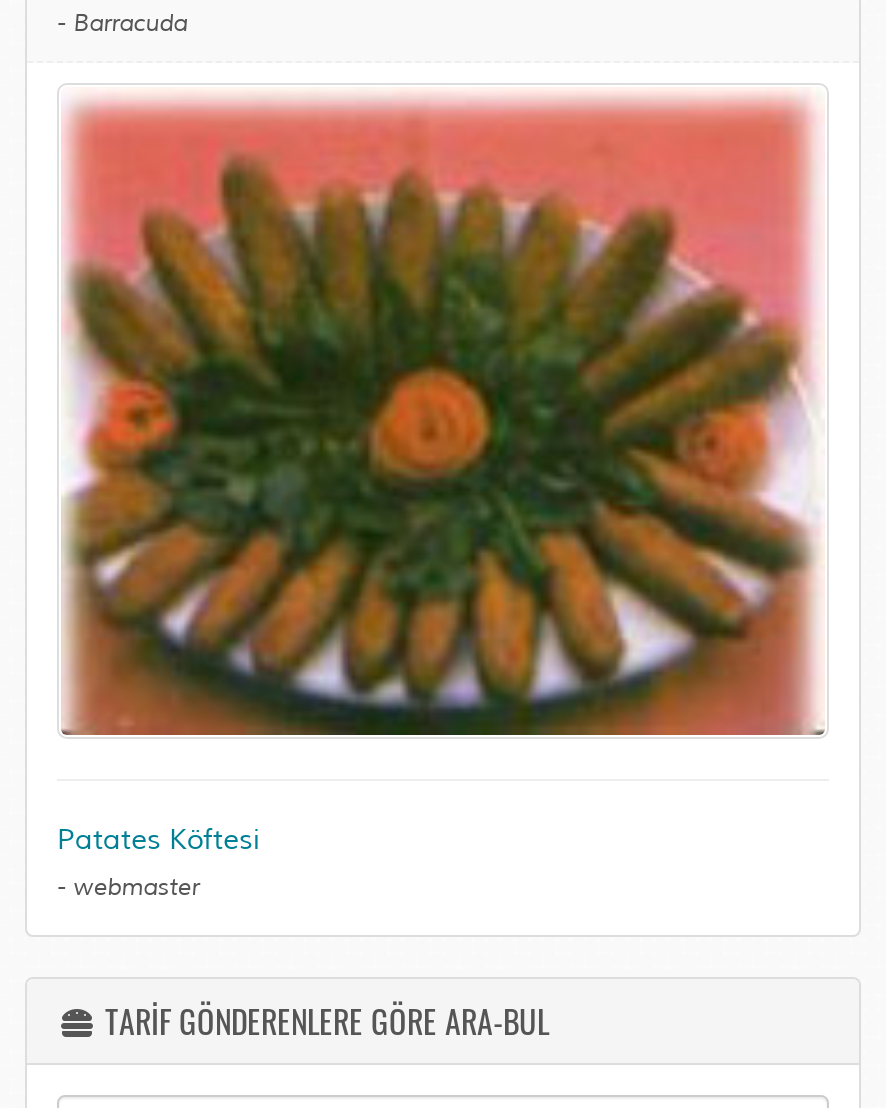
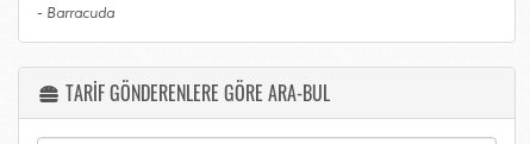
- [image]

- Patates Köftesi
- - webmaster
